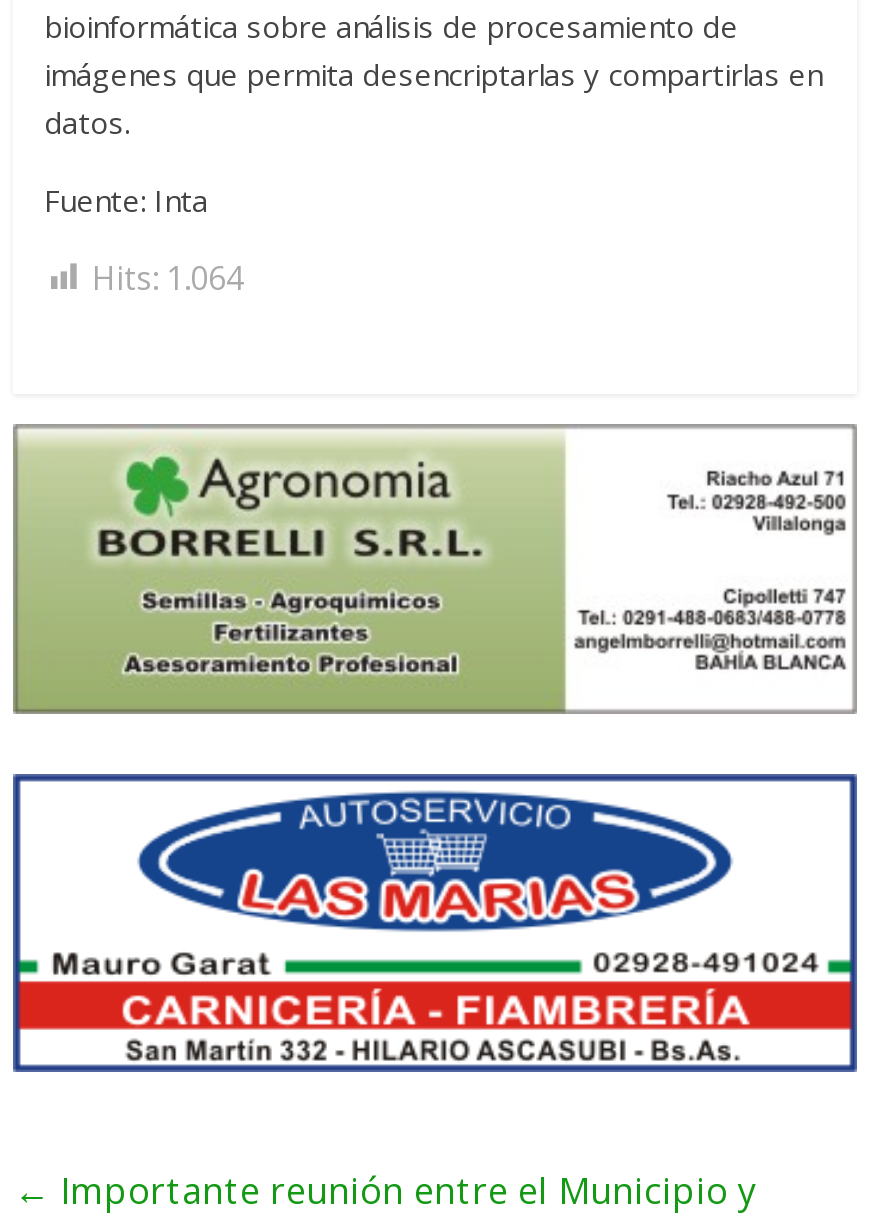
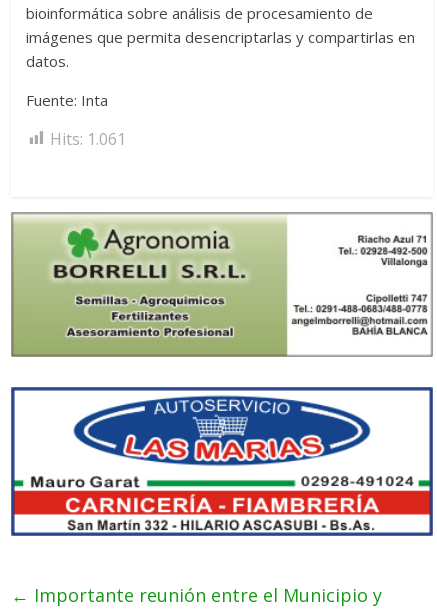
- Hits: 1.064
+ Hits: 1.061
